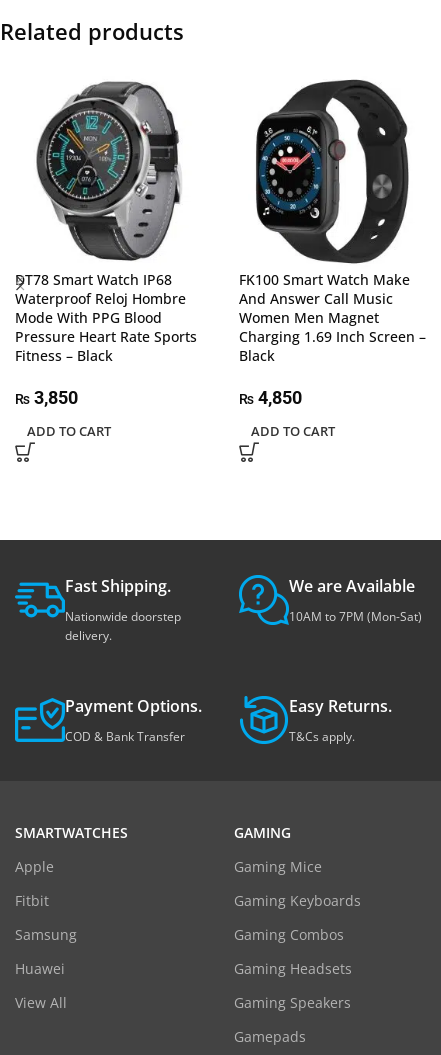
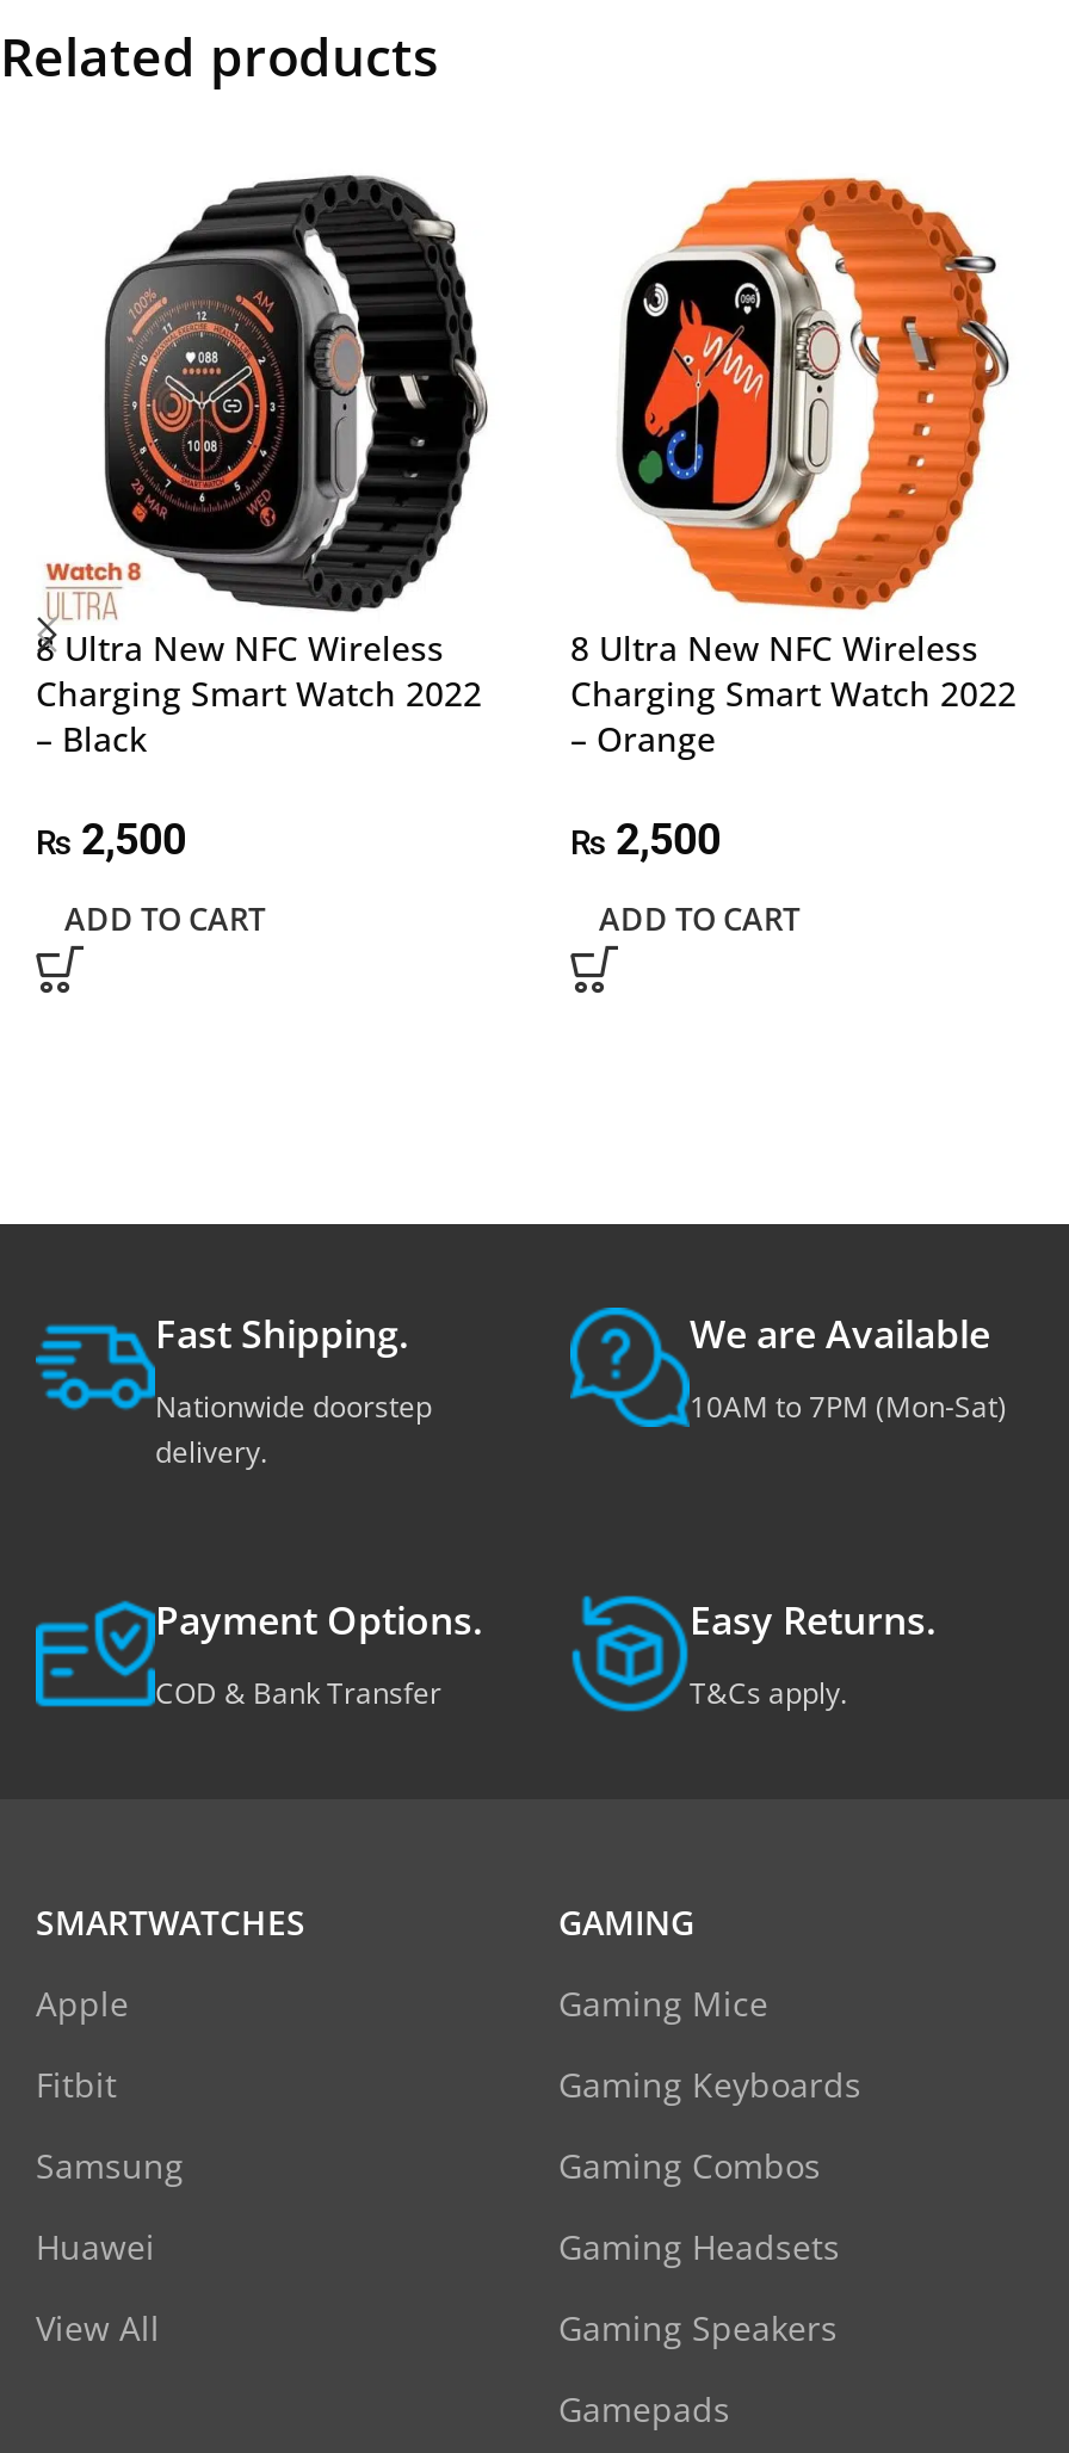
- [image]
- DT78 Smart Watch IP68
- Waterproof Reloj Hombre
- Mode With PPG Blood
- Pressure Heart Rate Sports
- Fitness – Black
+ [image]
+ 8 Ultra New NFC Wireless
+ Charging Smart Watch 2022
+ – Black

- [image]
+ [image]

- FK100 Smart Watch Make
- And Answer Call Music
- Women Men Magnet
- Charging 1.69 Inch Screen –
- Black
+ 8 Ultra New NFC Wireless
+ Charging Smart Watch 2022
+ – Orange

- ₨ 3,850
+ ₨ 2,500

- ₨ 4,850
+ ₨ 2,500

moved up: ADD TO CART | ADD TO CART
